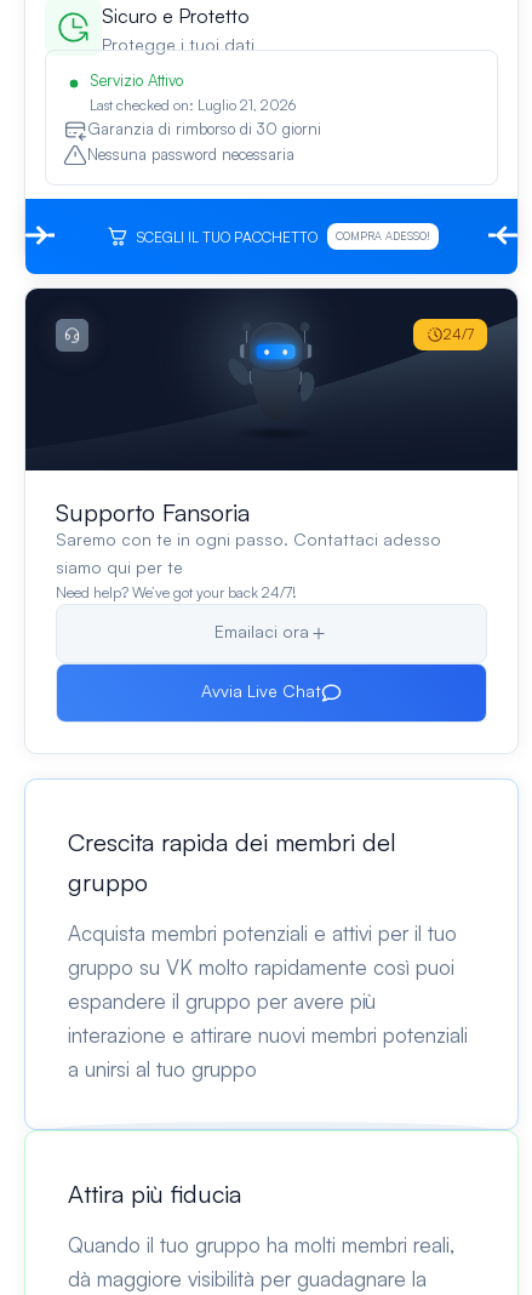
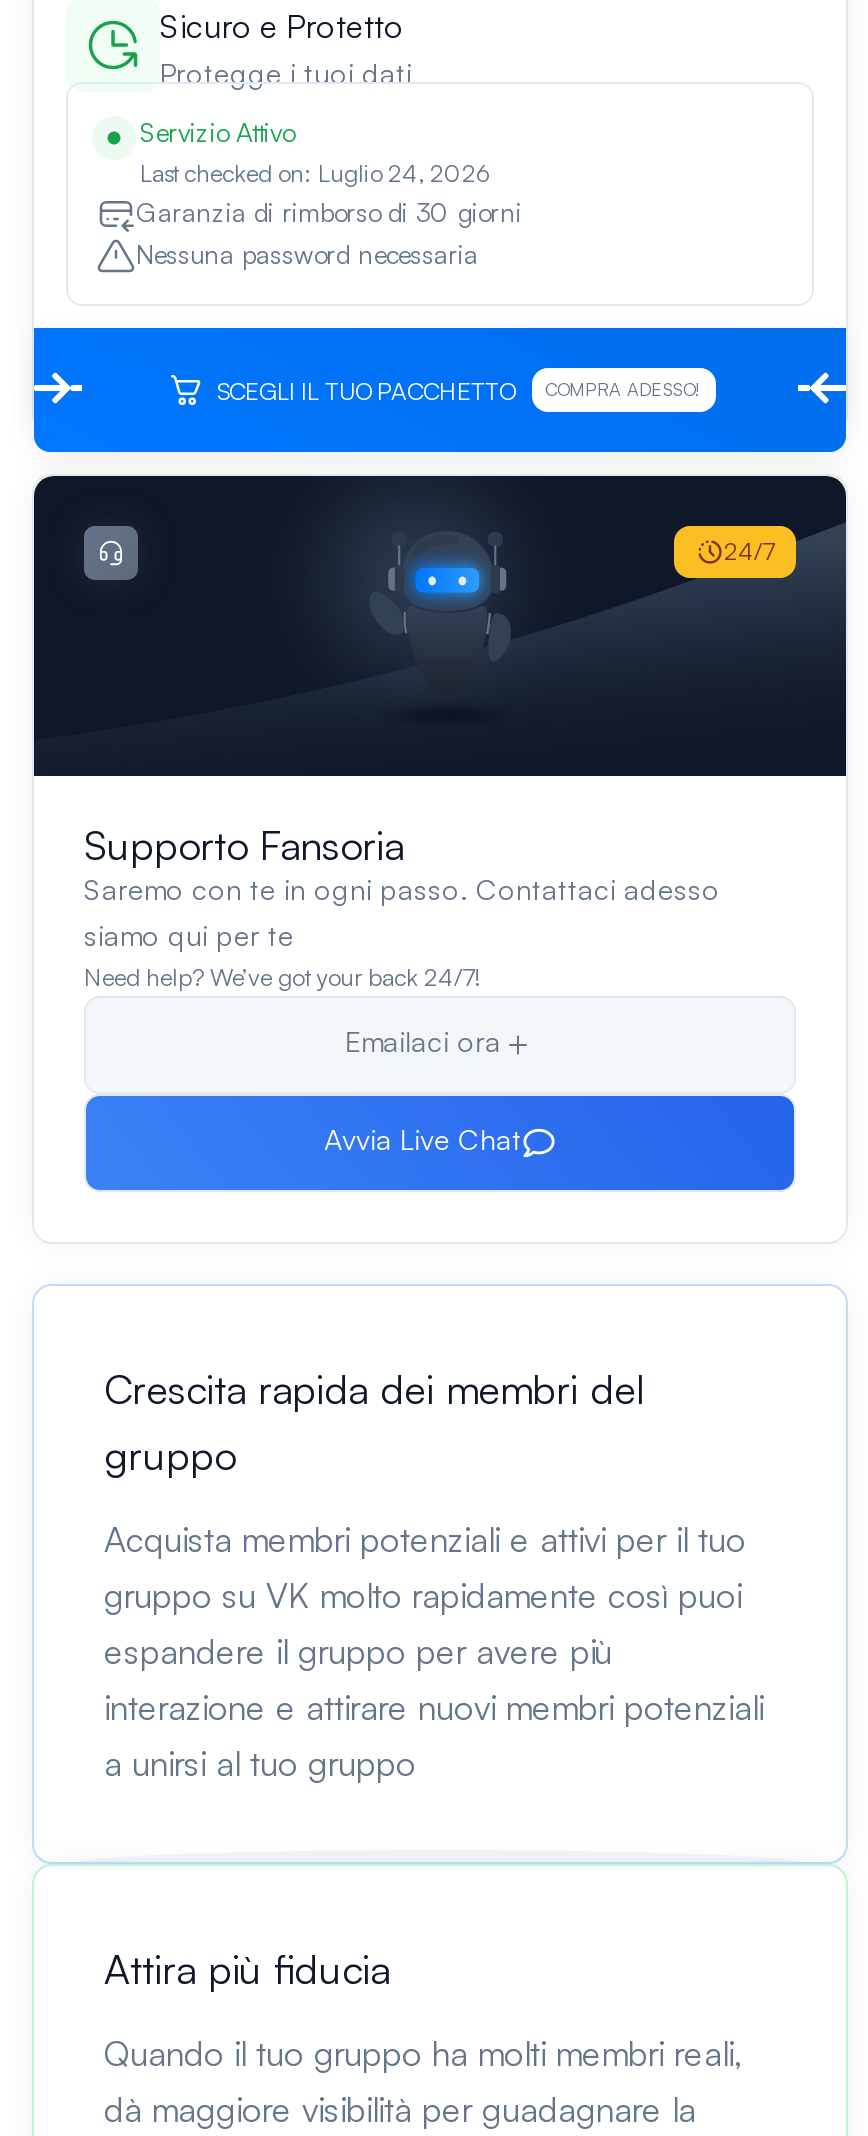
- Last checked on: Luglio 21, 2026
+ Last checked on: Luglio 24, 2026
